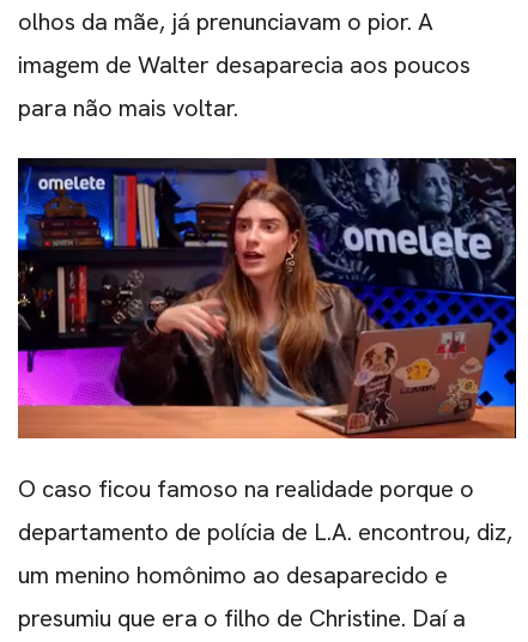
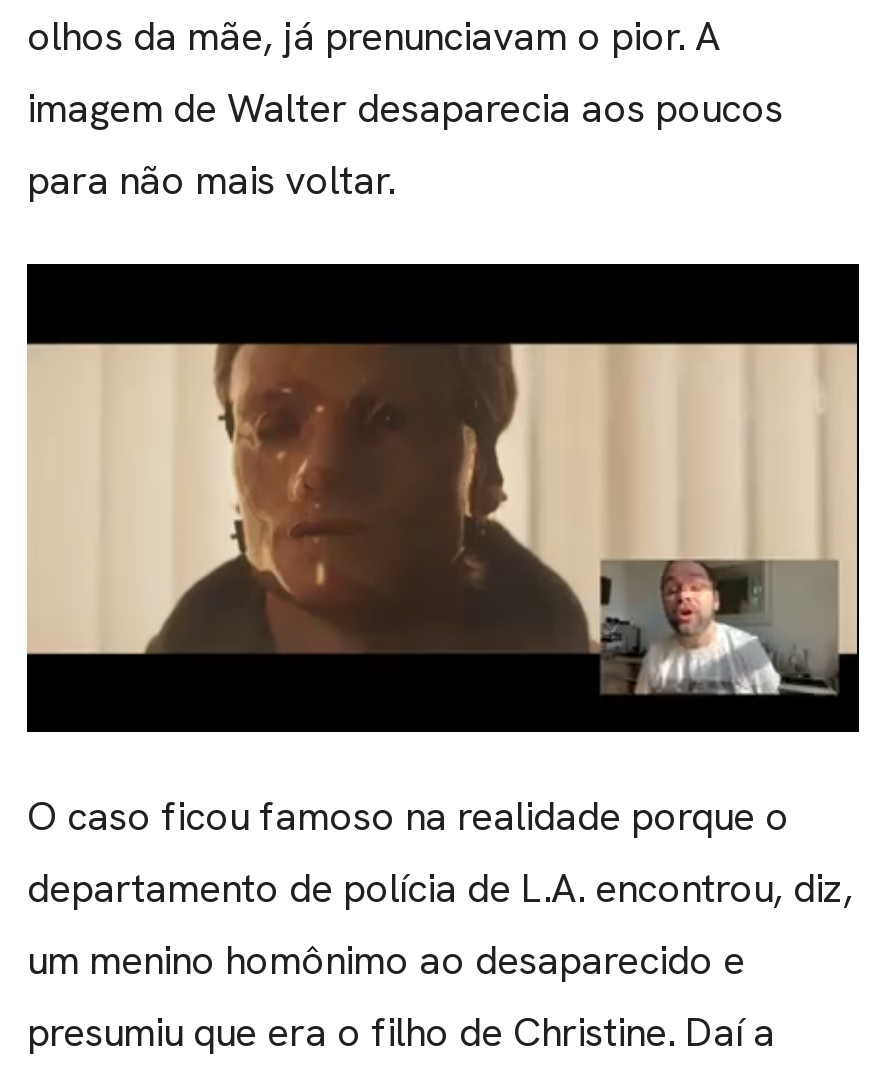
- [image]
+ [image]
